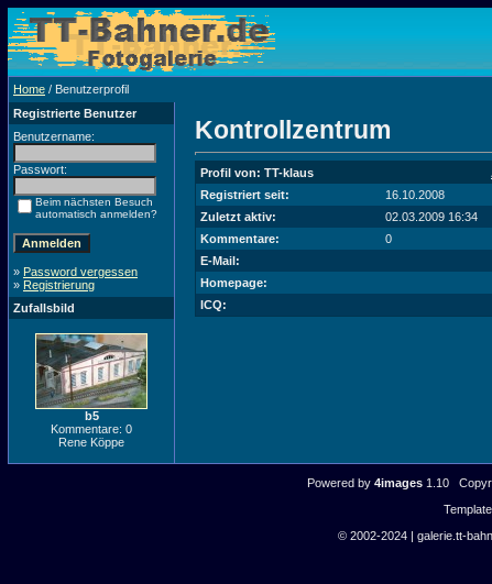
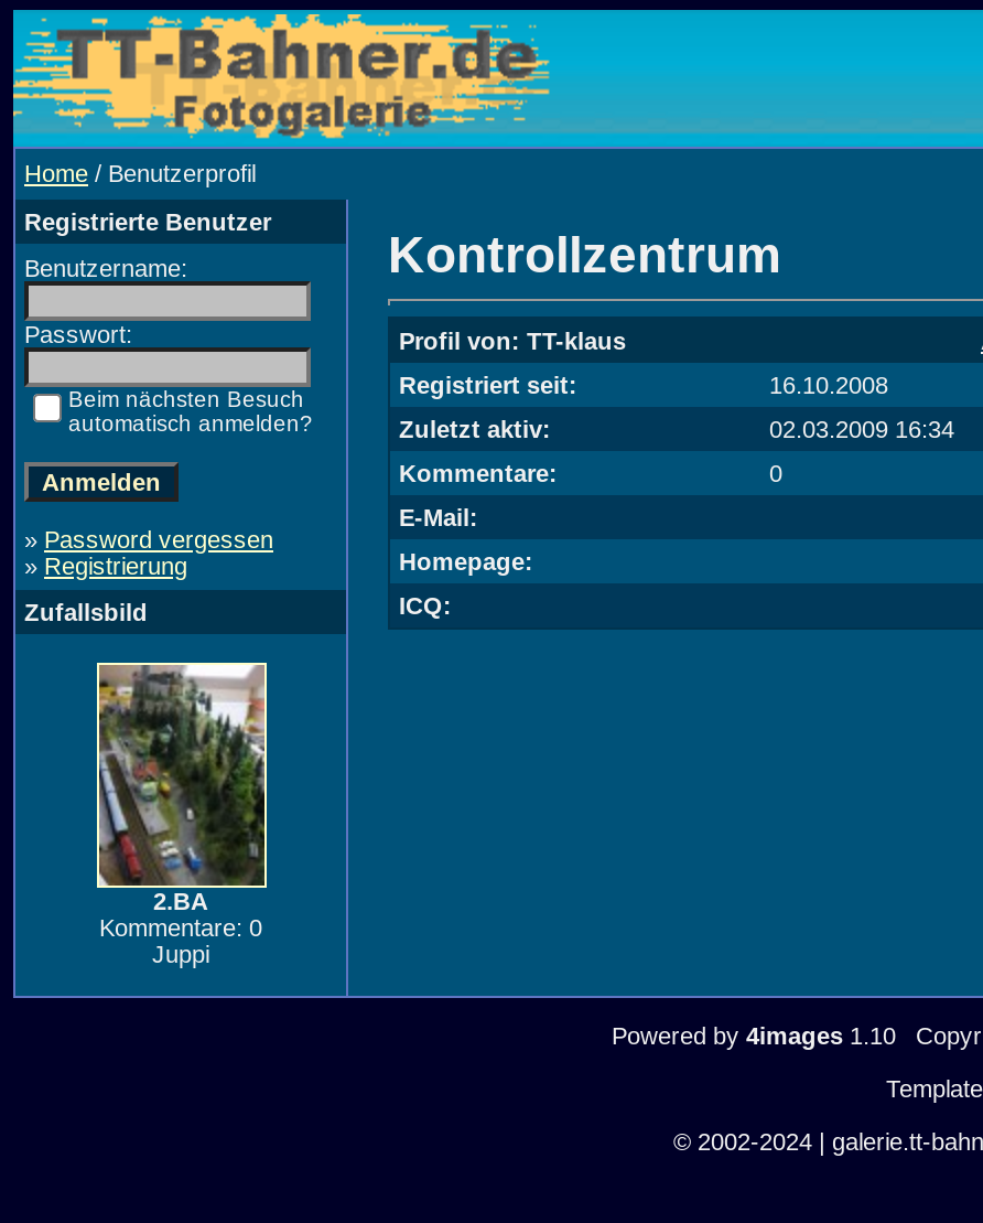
- [image]
- b5
+ [image]
+ 2.BA

- Rene Köppe
+ Juppi
